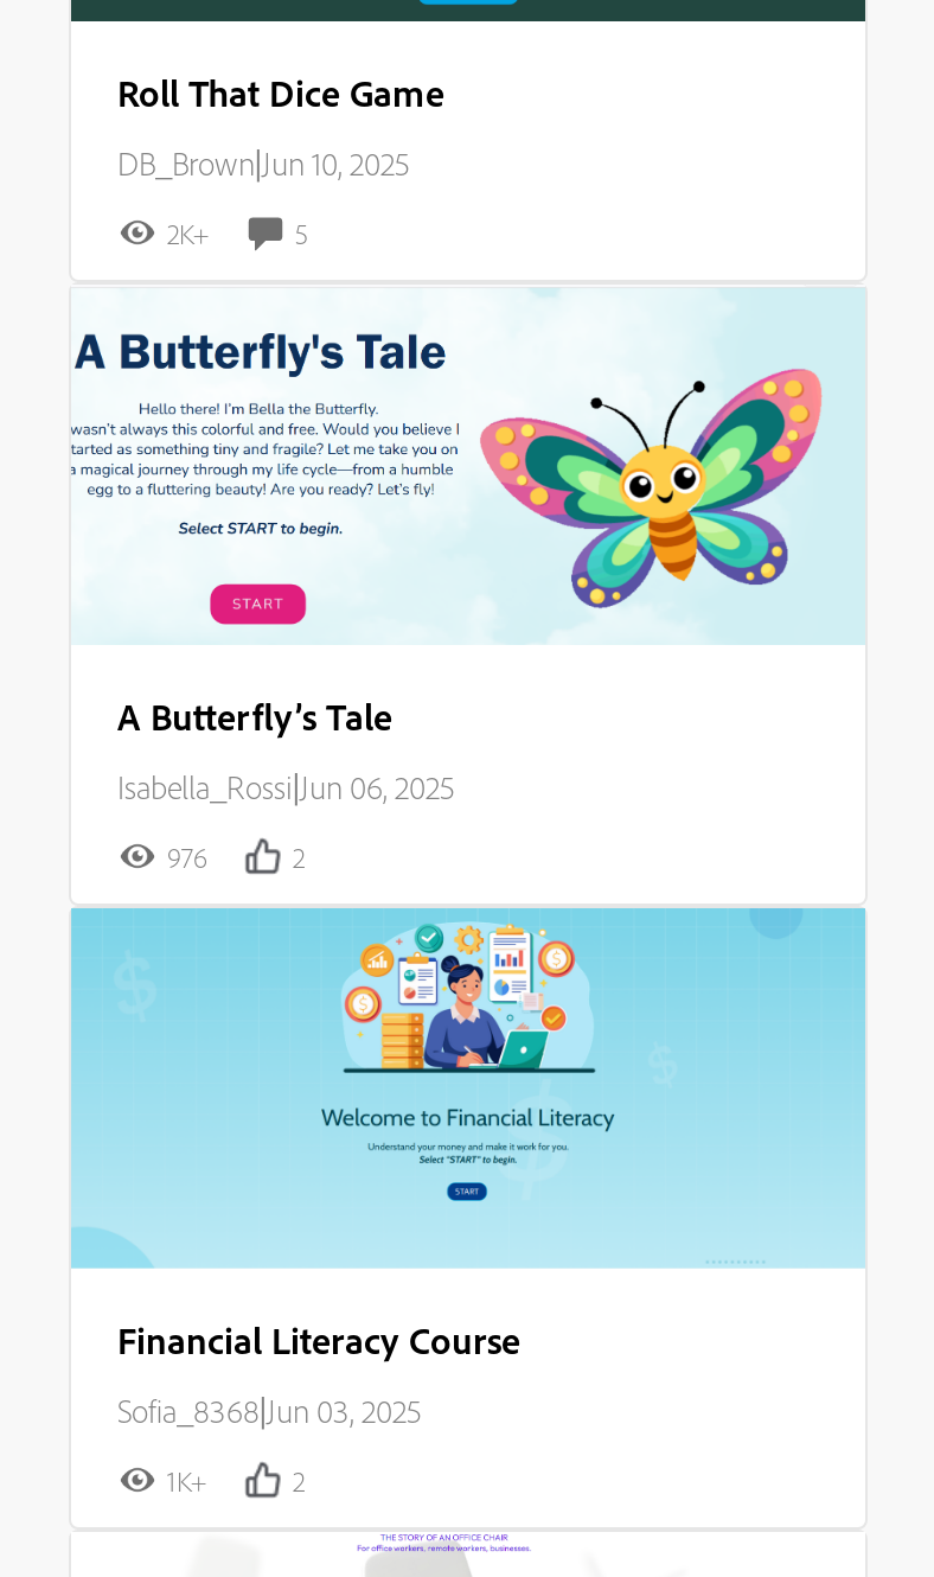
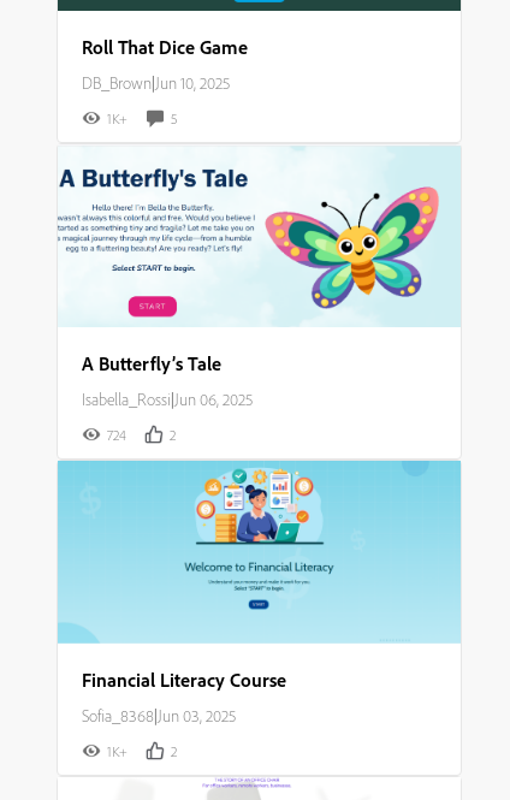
- 2K+
+ 1K+

- 976
+ 724
